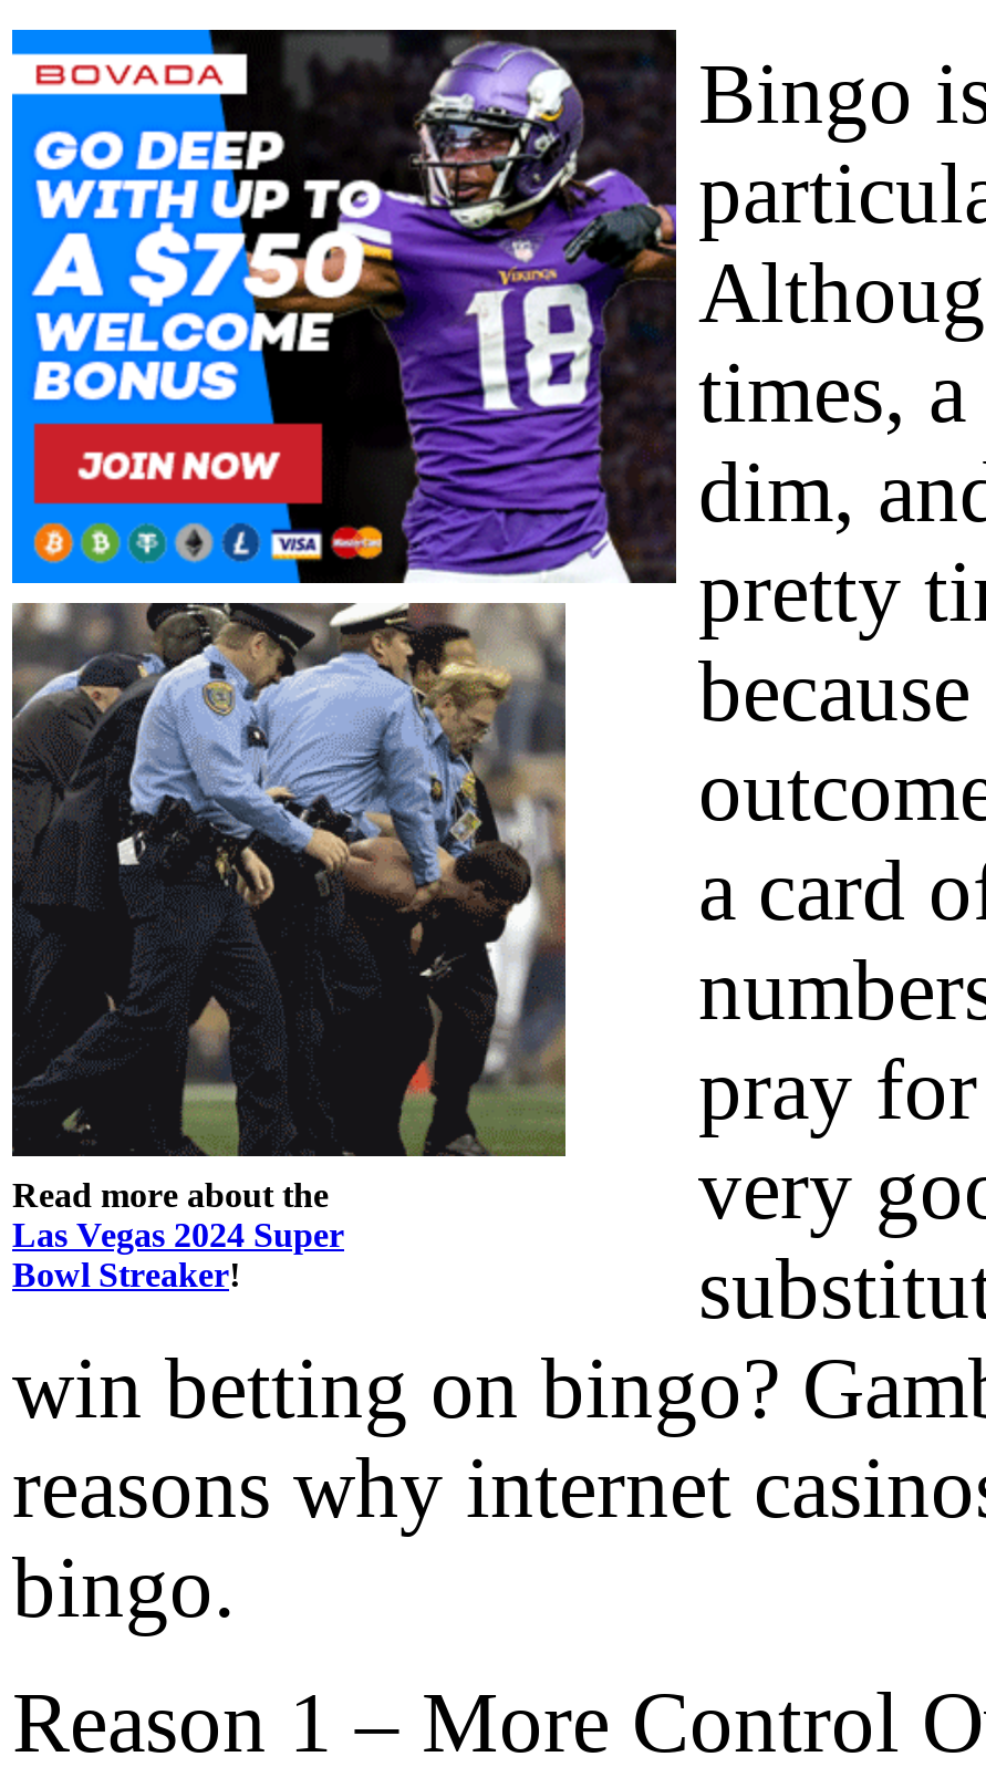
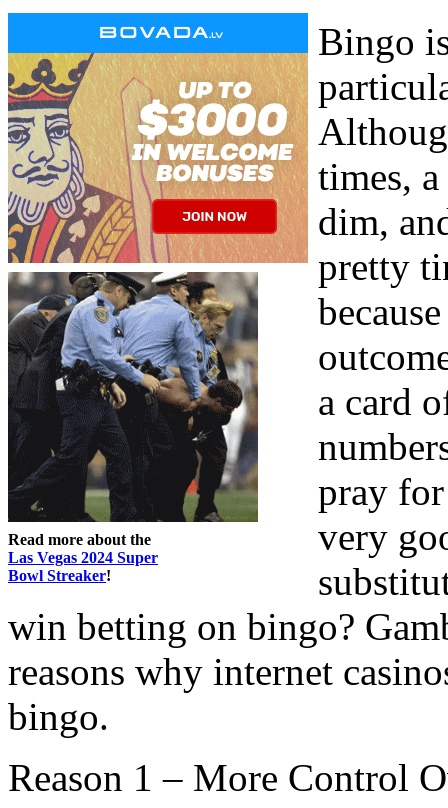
- [image]
+ [image]
